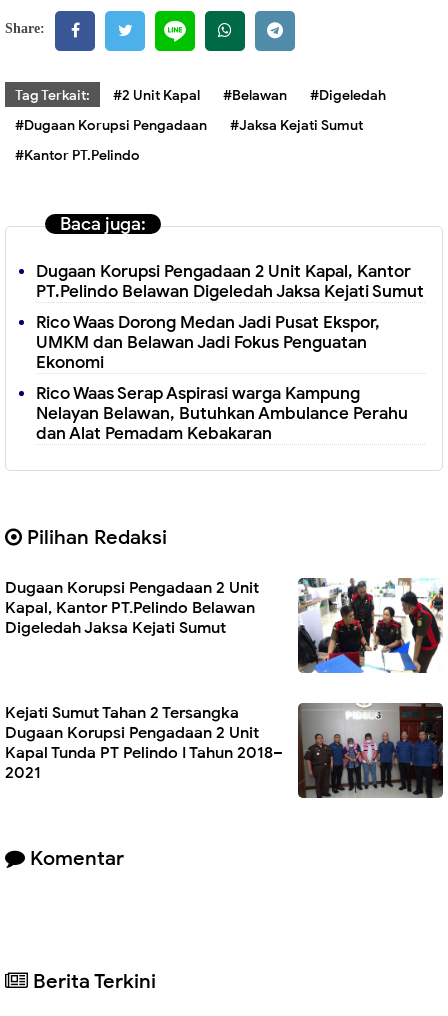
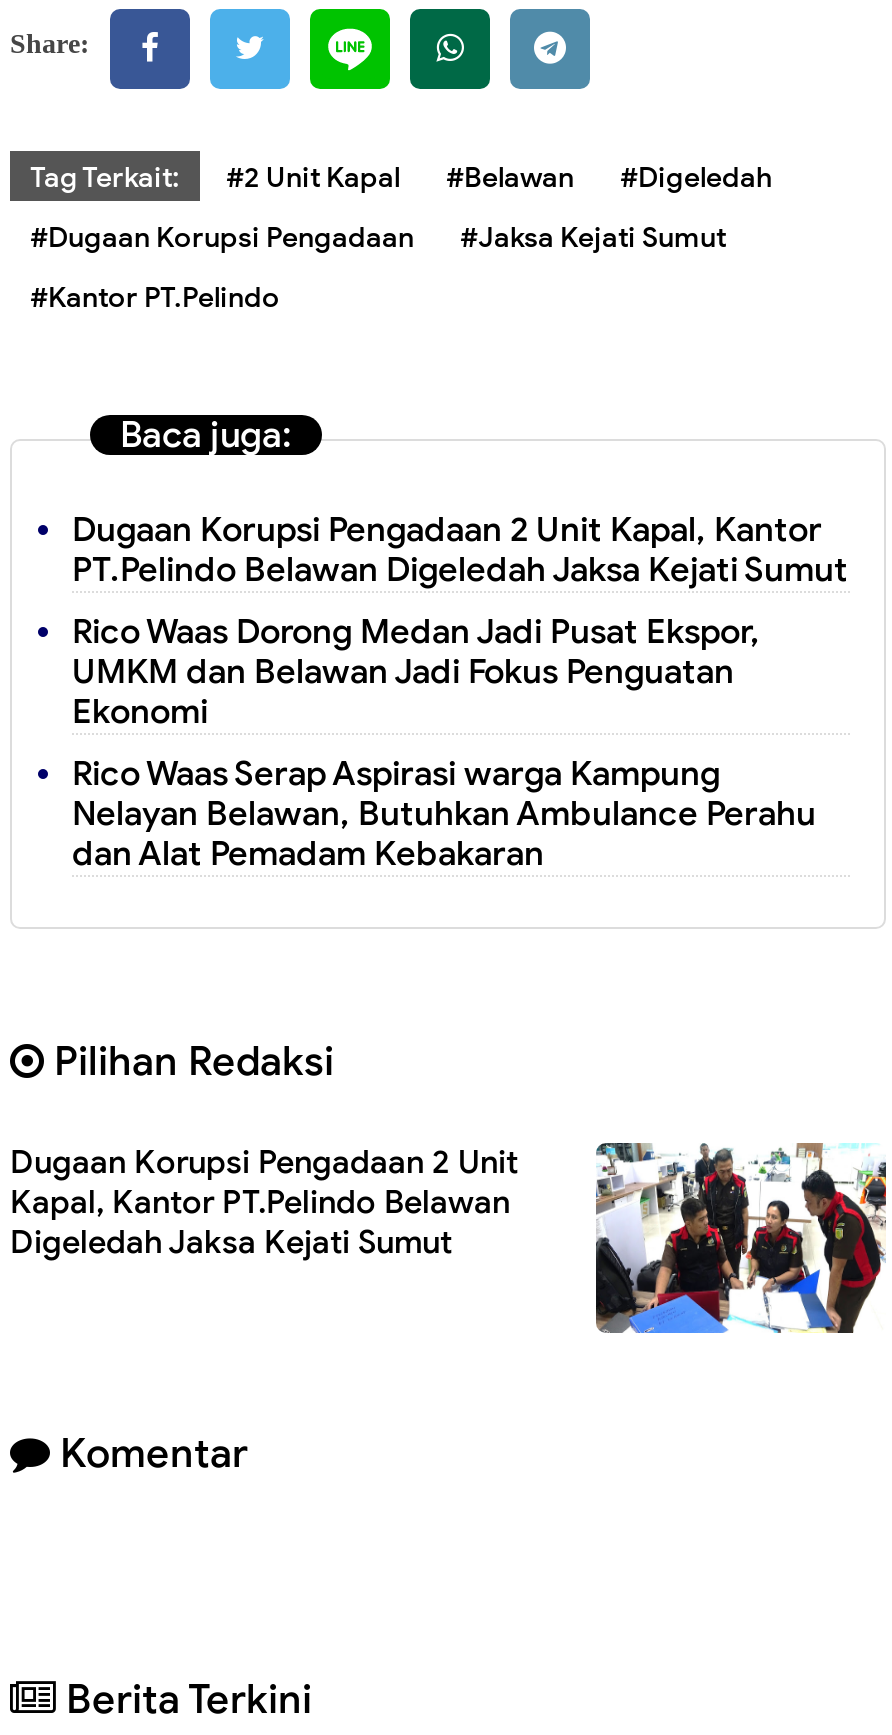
- [image]
- Kejati Sumut Tahan 2 Tersangka
- Dugaan Korupsi Pengadaan 2 Unit
- Kapal Tunda PT Pelindo I Tahun 2018–
- 2021
